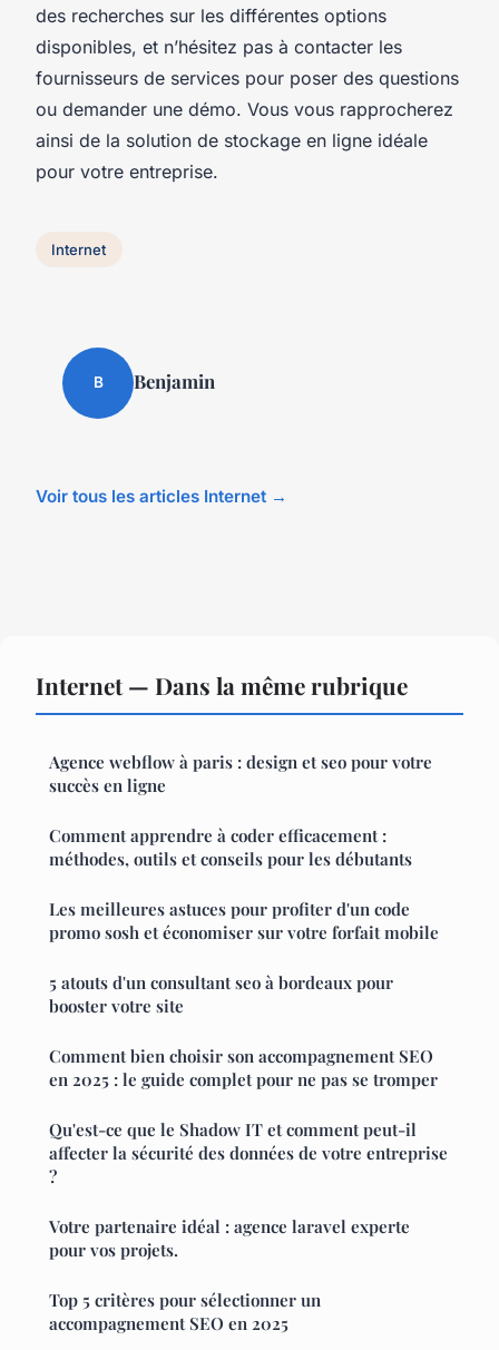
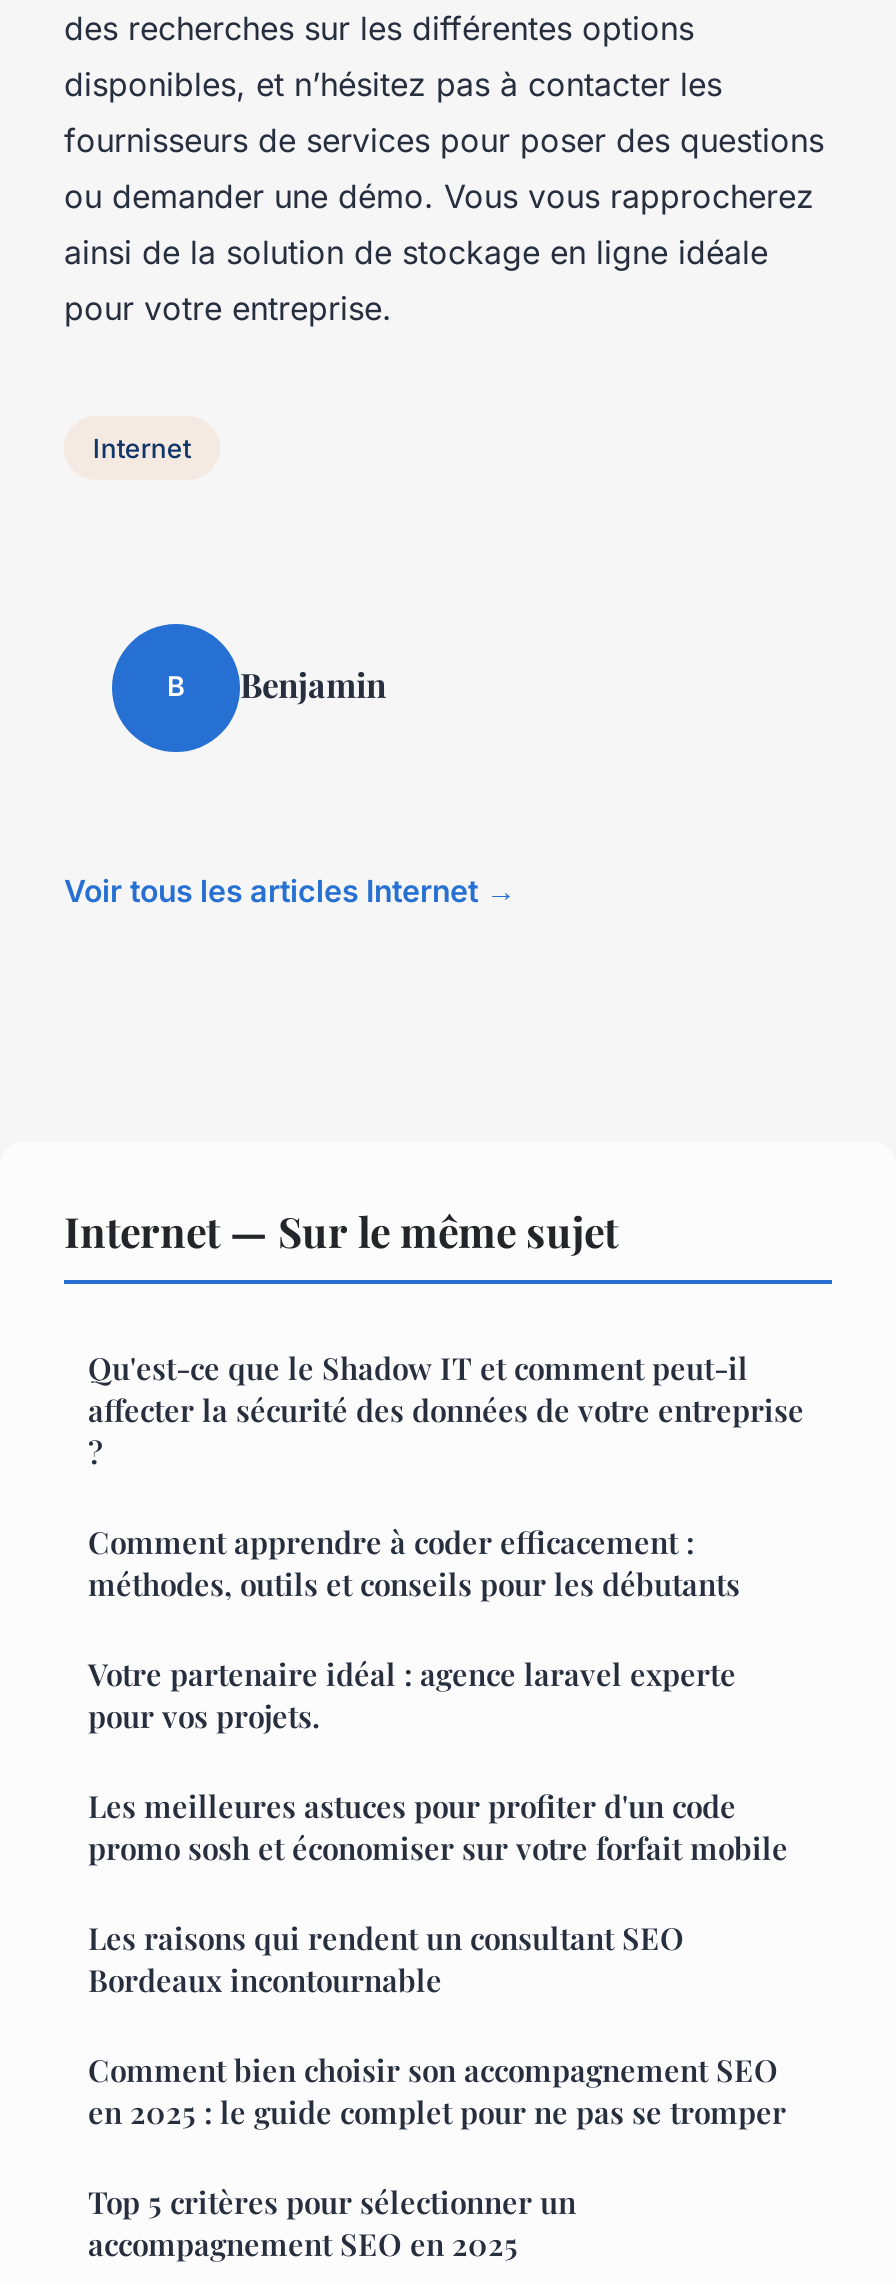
- Internet — Dans la même rubrique
- Agence webflow à paris : design et seo pour votre
- succès en ligne
- 5 atouts d'un consultant seo à bordeaux pour
- booster votre site
+ Internet — Sur le même sujet

moved down: Comment apprendre à coder efficacement : | méthodes, outils et conseils pour les débutants

moved down: Les meilleures astuces pour profiter d'un code | promo sosh et économiser sur votre forfait mobile

moved down: Comment bien choisir son accompagnement SEO | en 2025 : le guide complet pour ne pas se tromper

moved up: Qu'est-ce que le Shadow IT et comment peut-il | affecter la sécurité des données de votre entreprise

moved up: Votre partenaire idéal : agence laravel experte | pour vos projets.

+ Les raisons qui rendent un consultant SEO
+ Bordeaux incontournable
